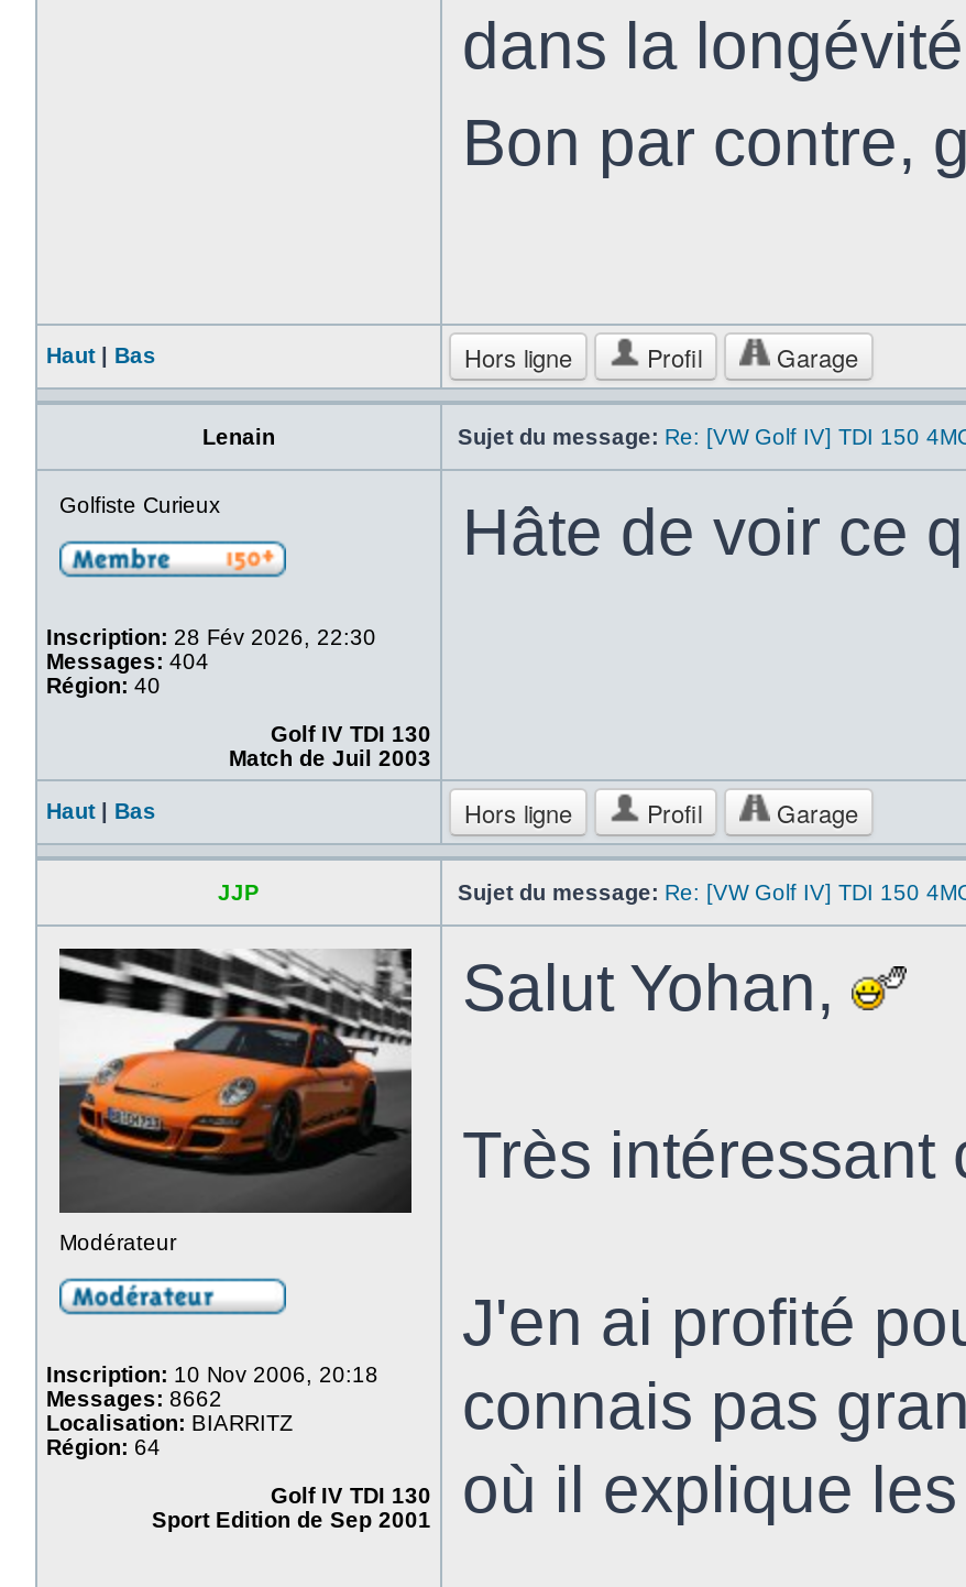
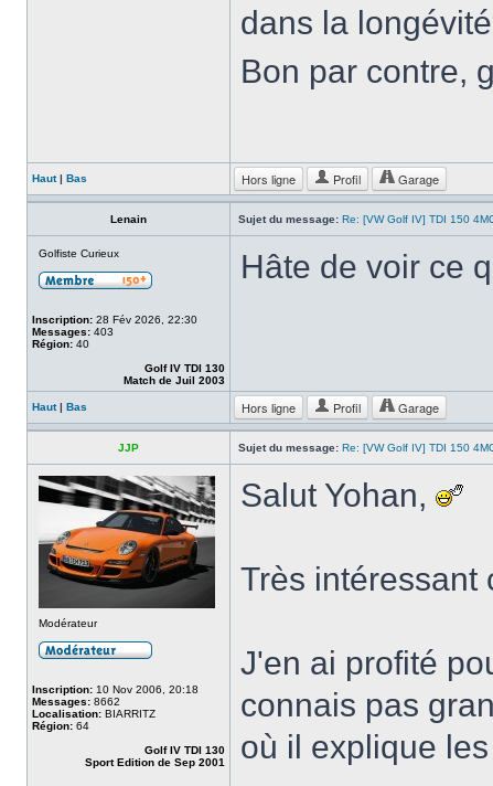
- Messages: 404
+ Messages: 403
